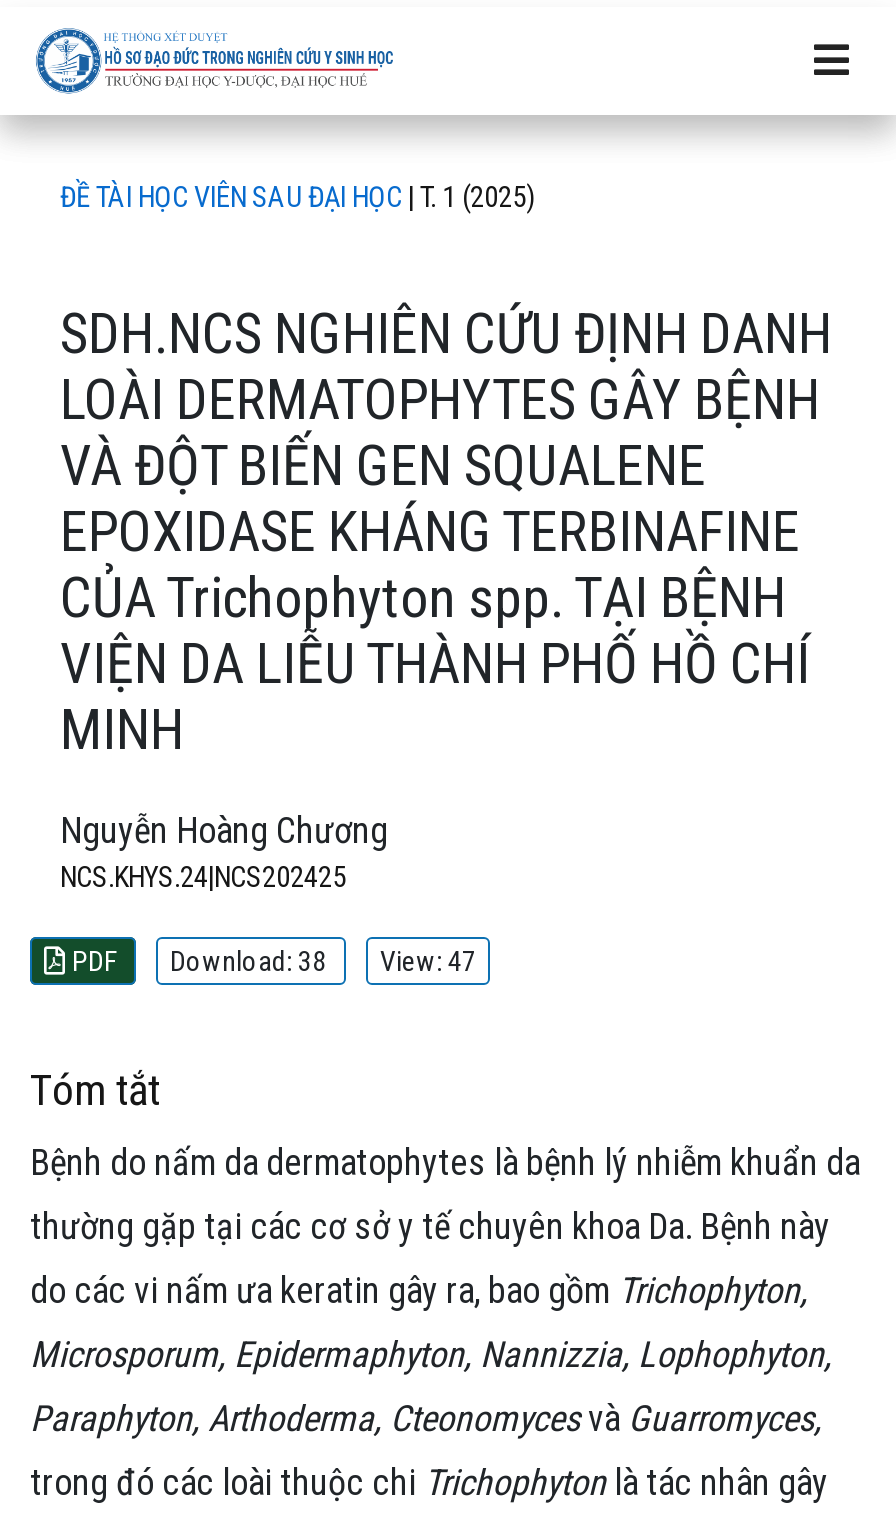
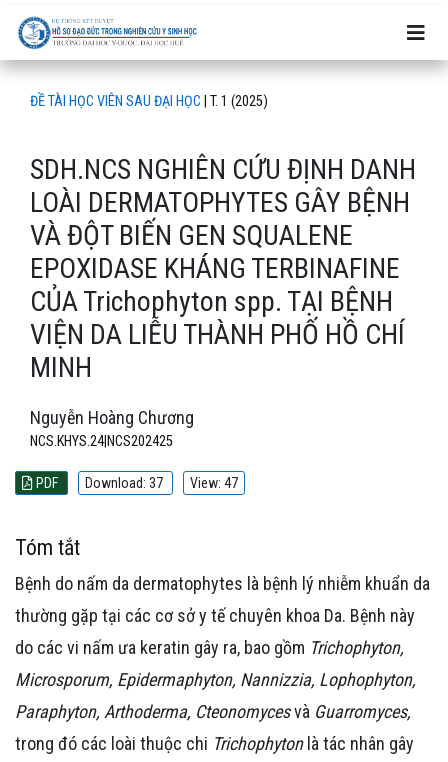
- PDF Download: 38 View: 47
+ PDF Download: 37 View: 47
